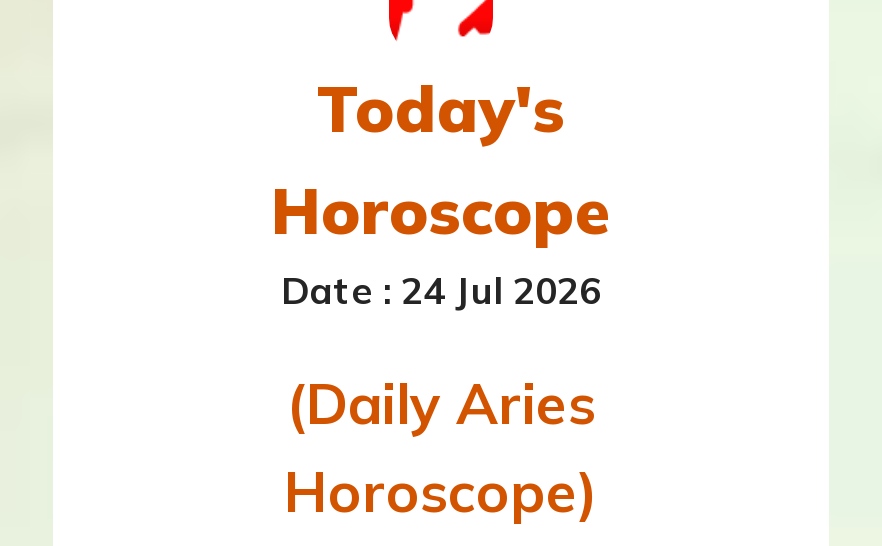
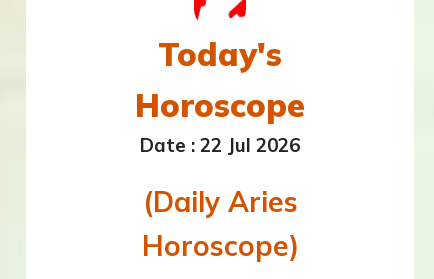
- Date : 24 Jul 2026
+ Date : 22 Jul 2026
